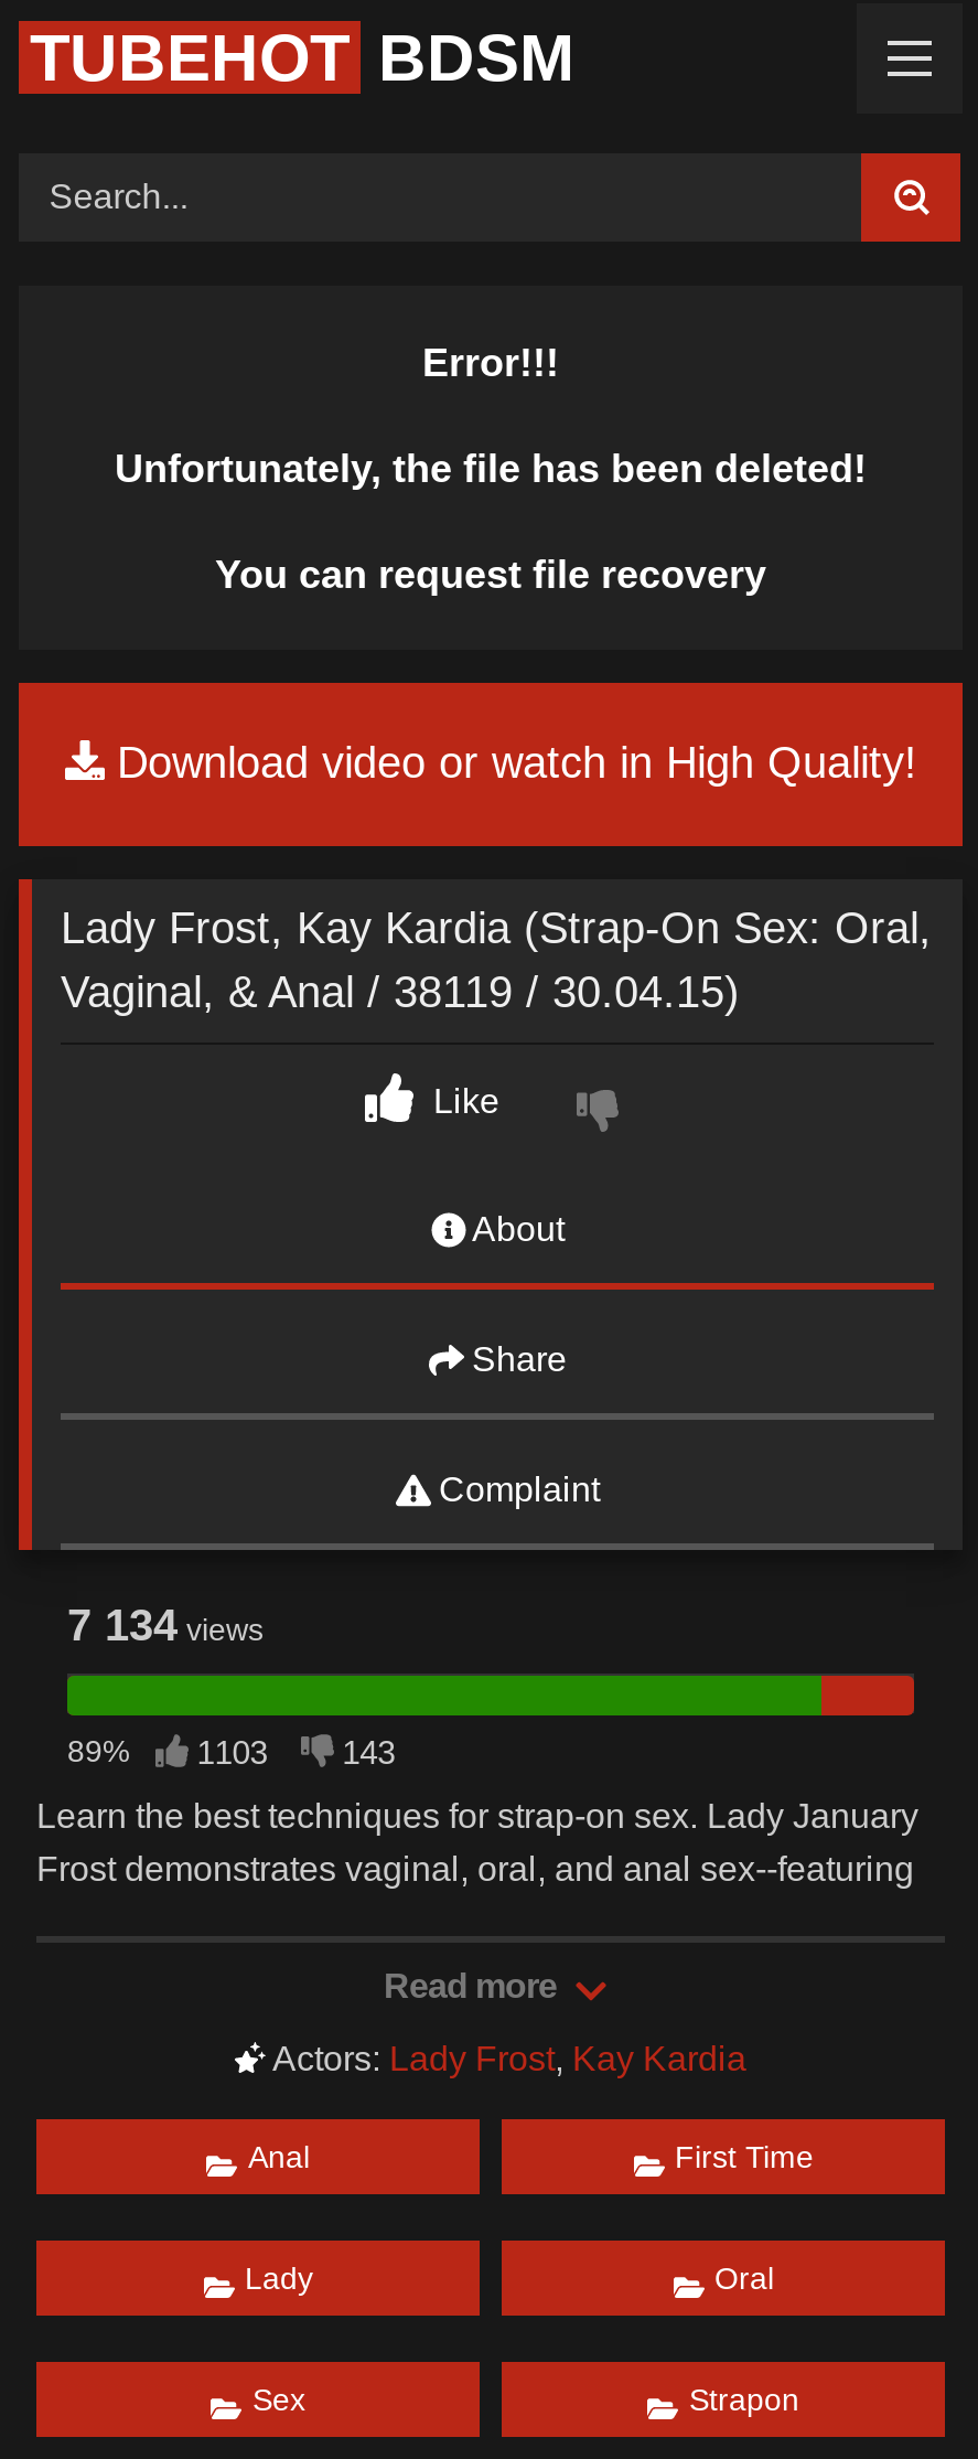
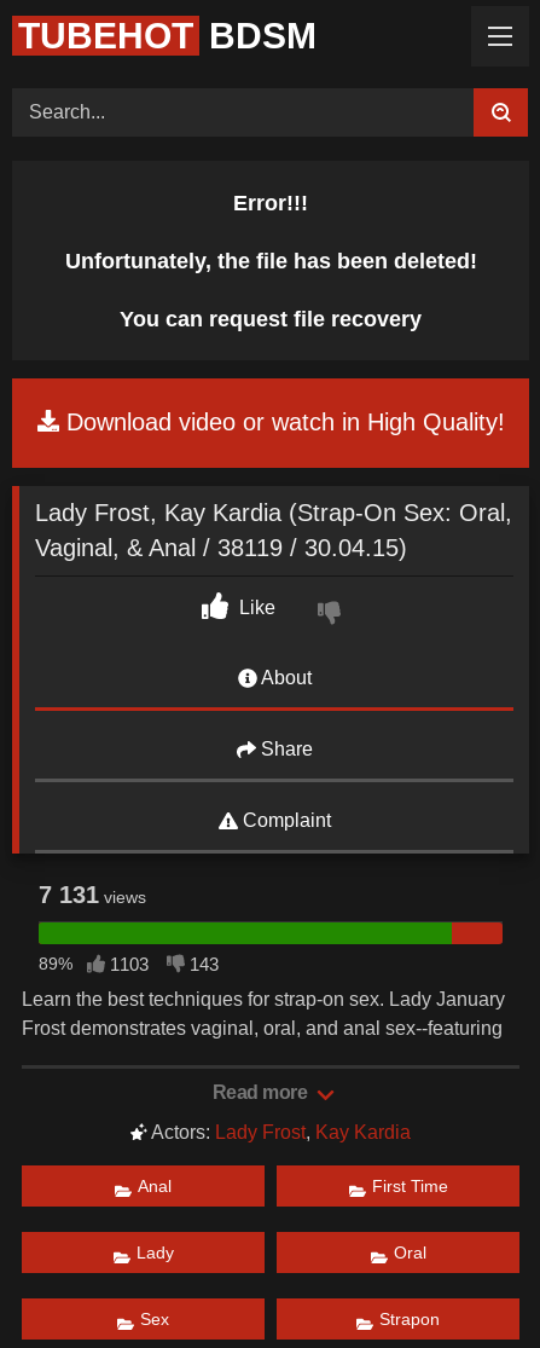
- 7 134 views
+ 7 131 views
